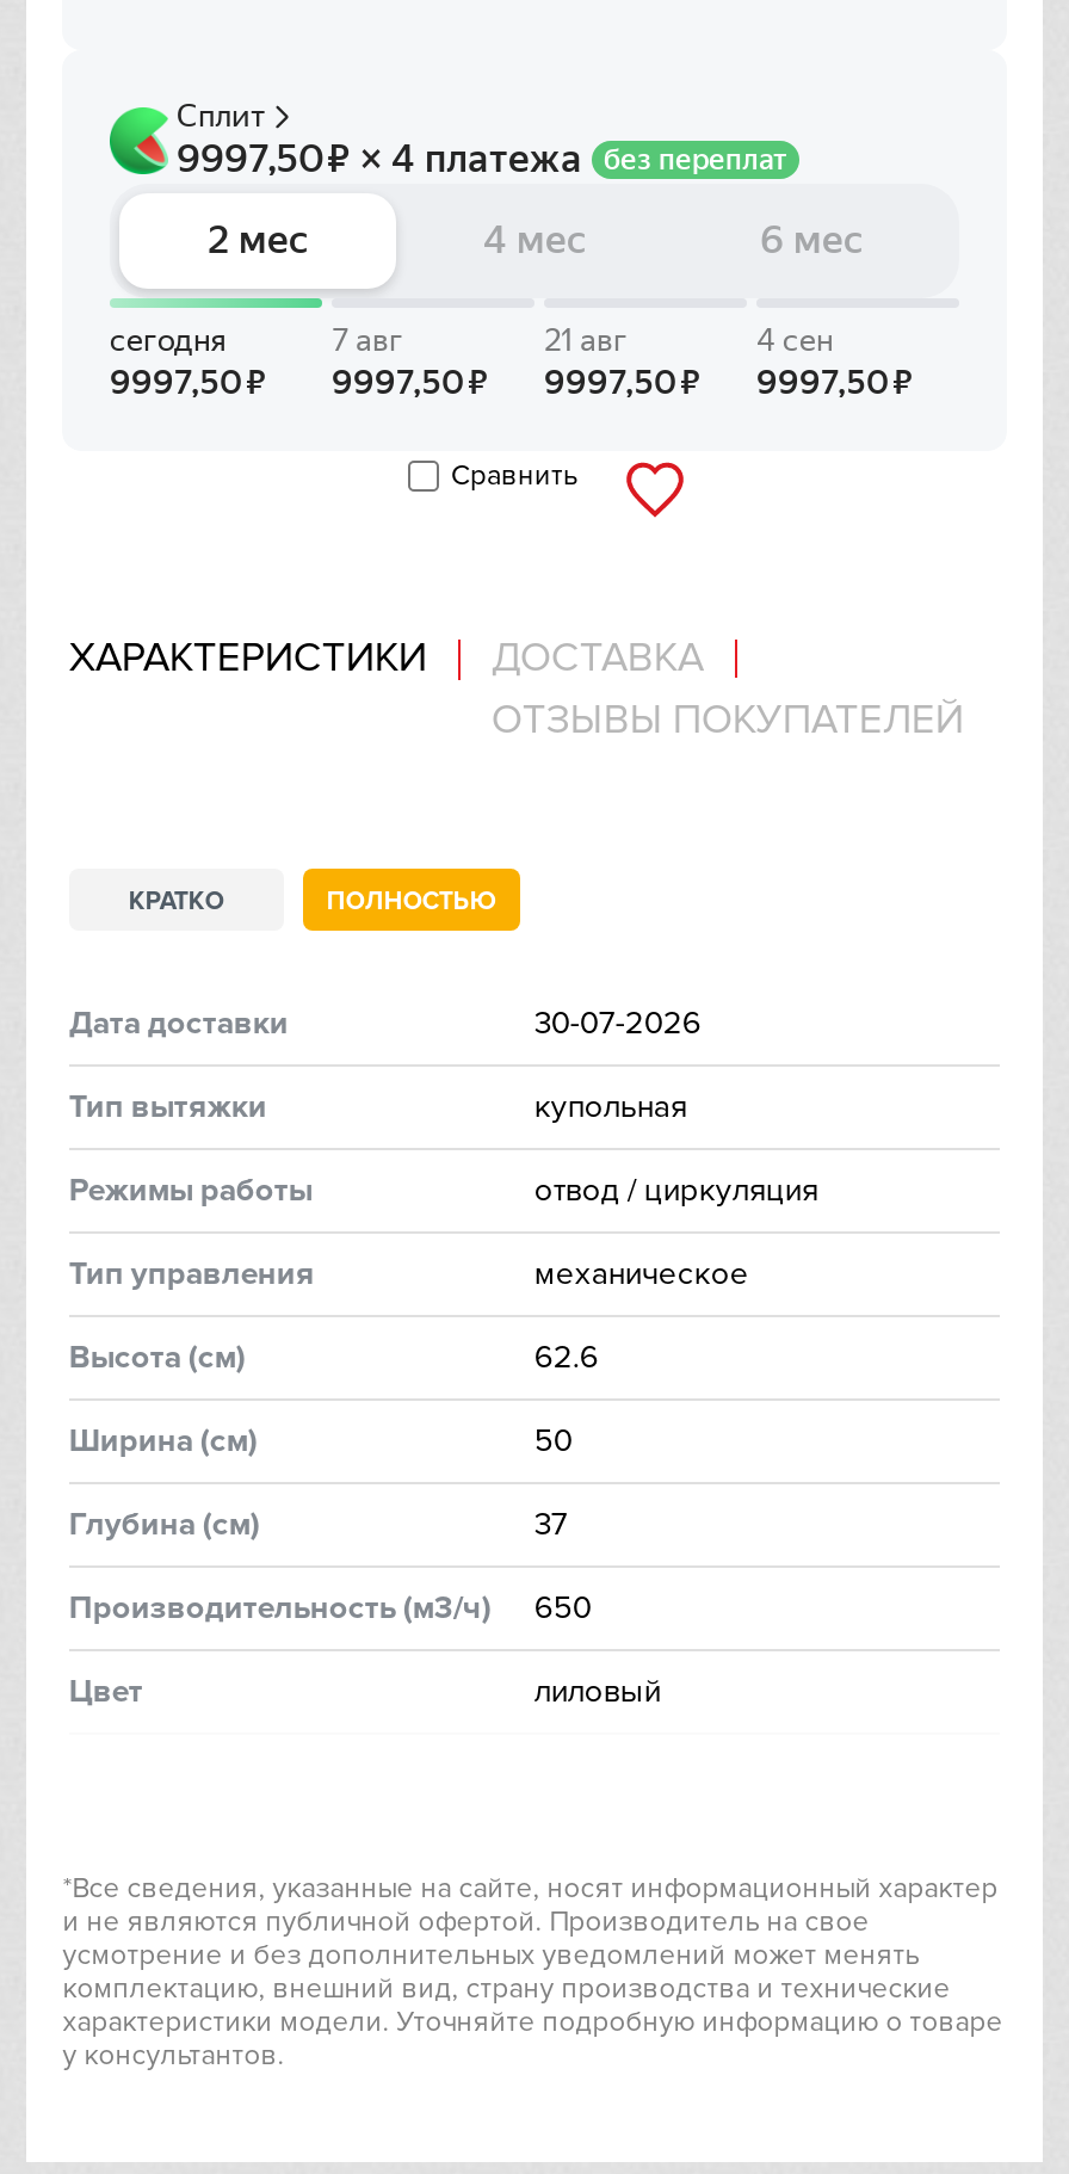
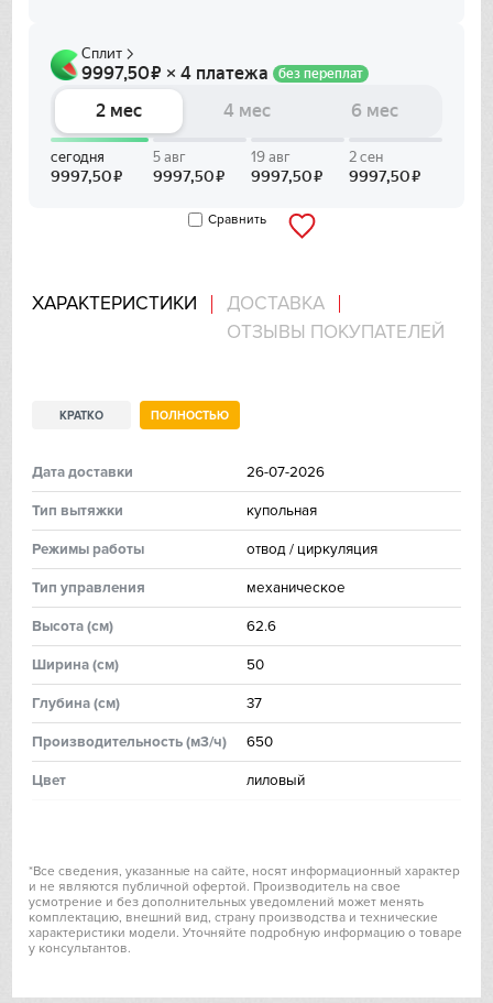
- 30-07-2026
+ 26-07-2026
